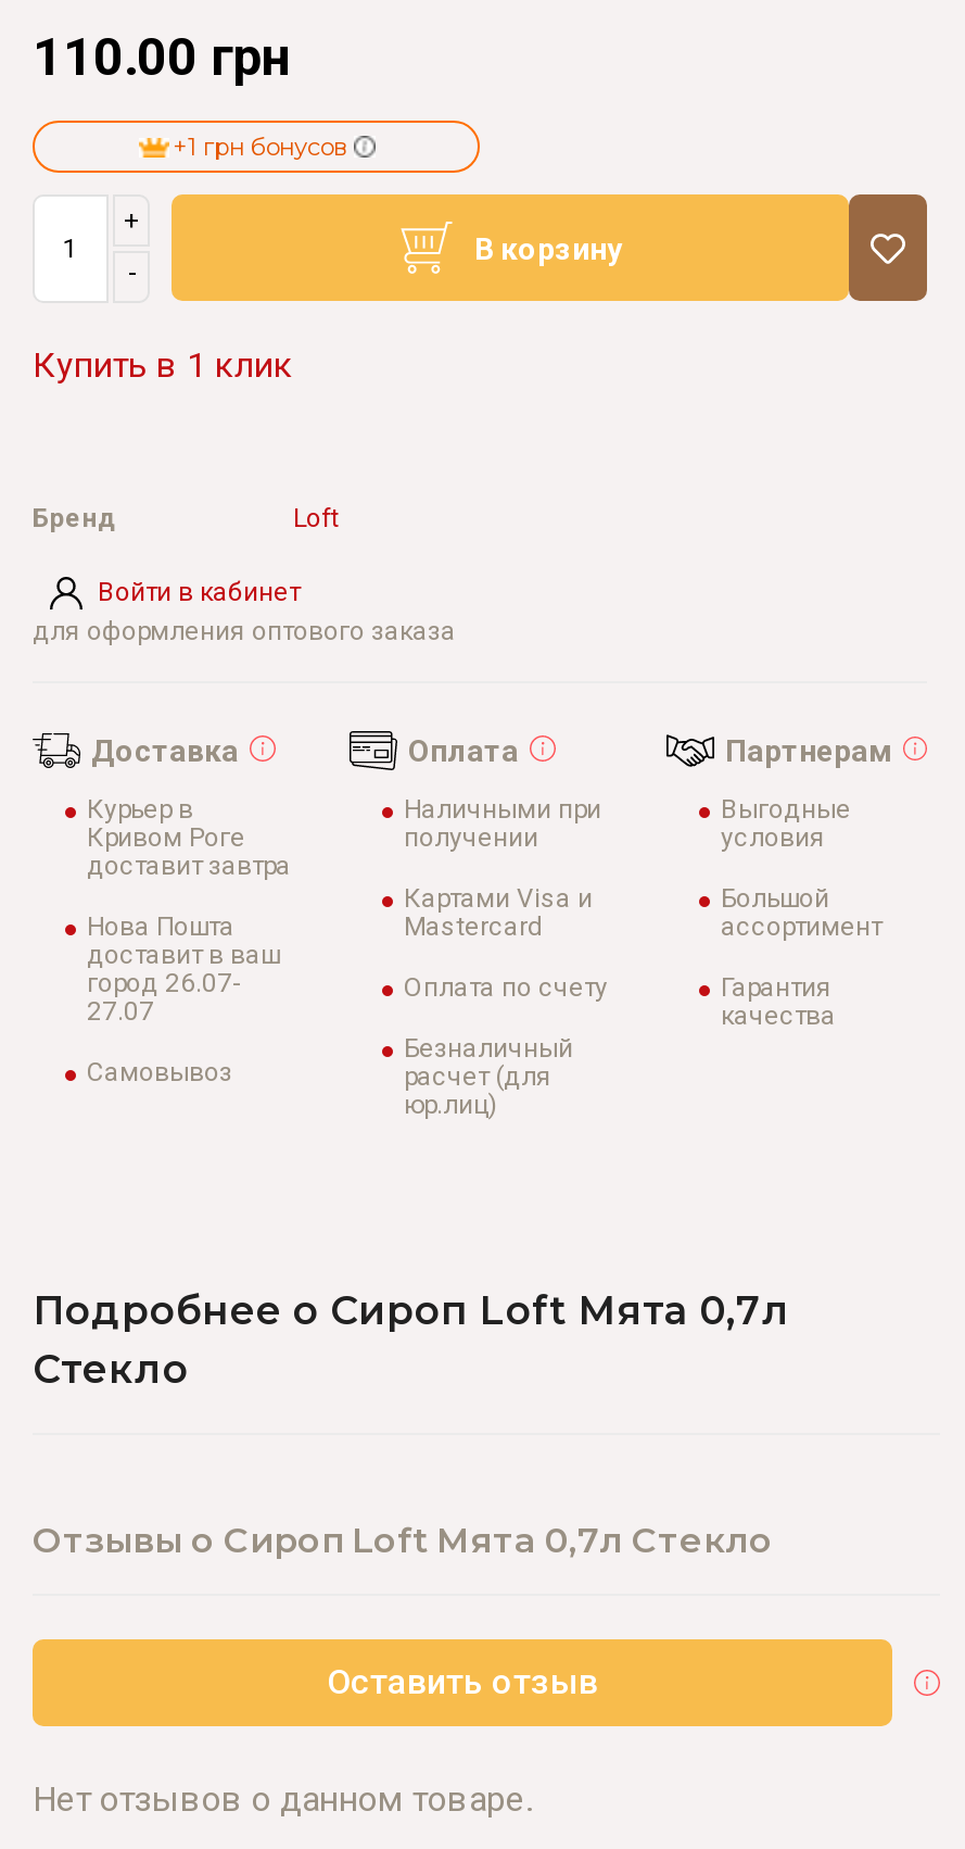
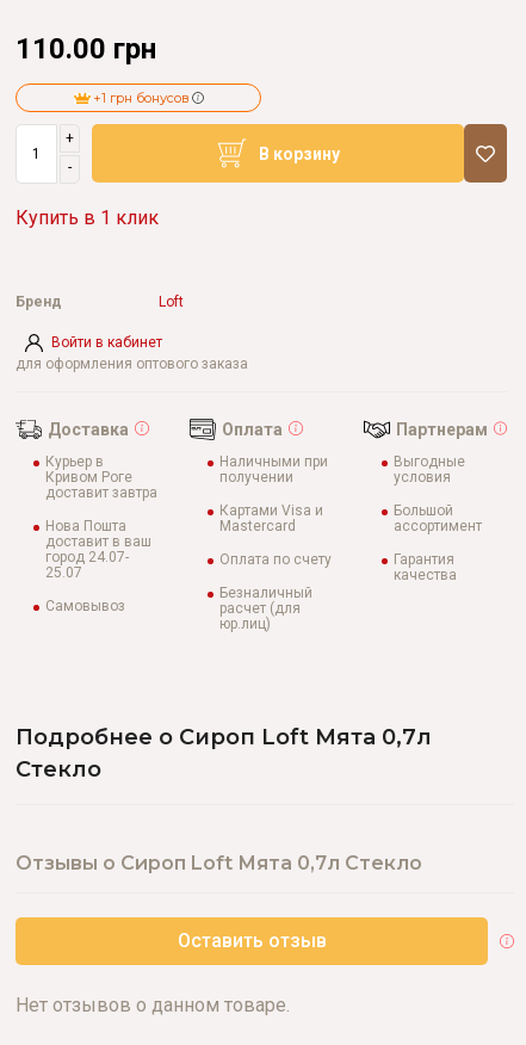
- город 26.07-
+ город 24.07-

- 27.07
+ 25.07
